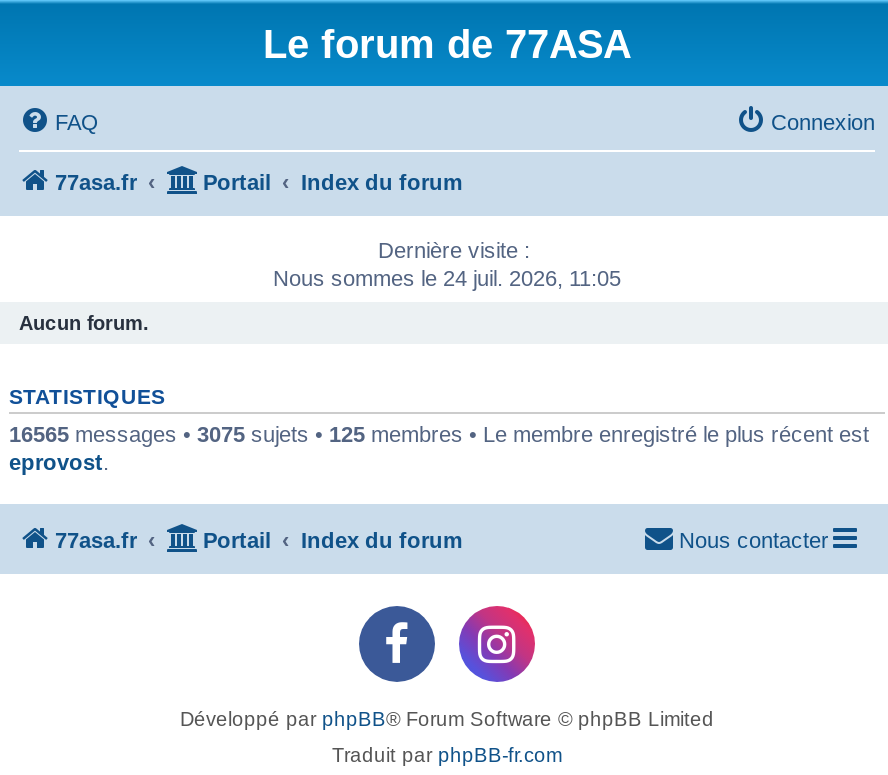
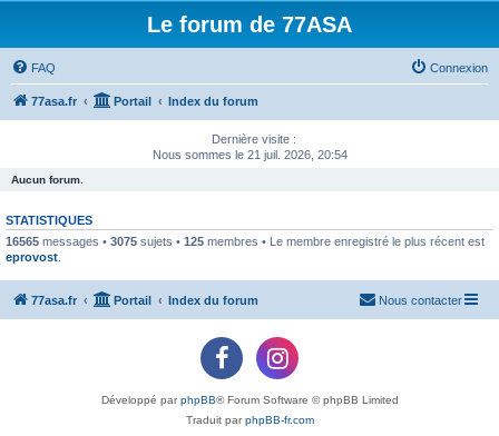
- Nous sommes le 24 juil. 2026, 11:05
+ Nous sommes le 21 juil. 2026, 20:54
